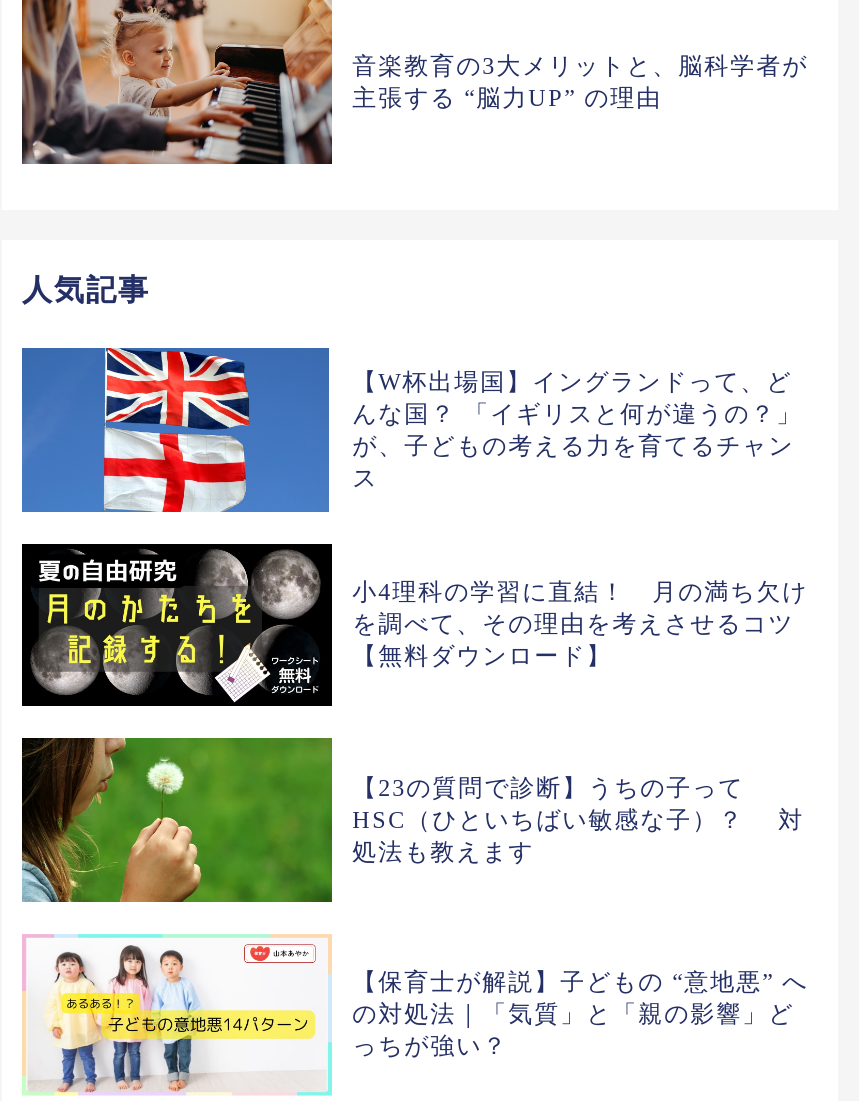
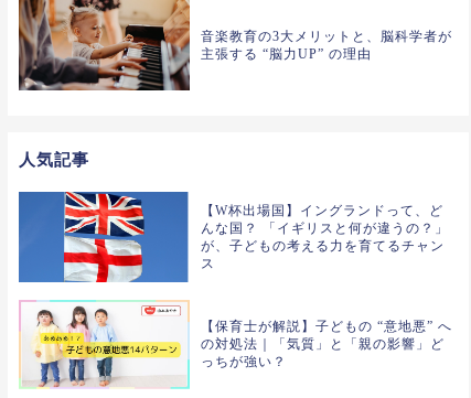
- [image]
- 小4理科の学習に直結！ 月の満ち欠け
- を調べて、その理由を考えさせるコツ
- 【無料ダウンロード】

- [image]
- 【23の質問で診断】うちの子って
- HSC（ひといちばい敏感な子）？ 対
- 処法も教えます
